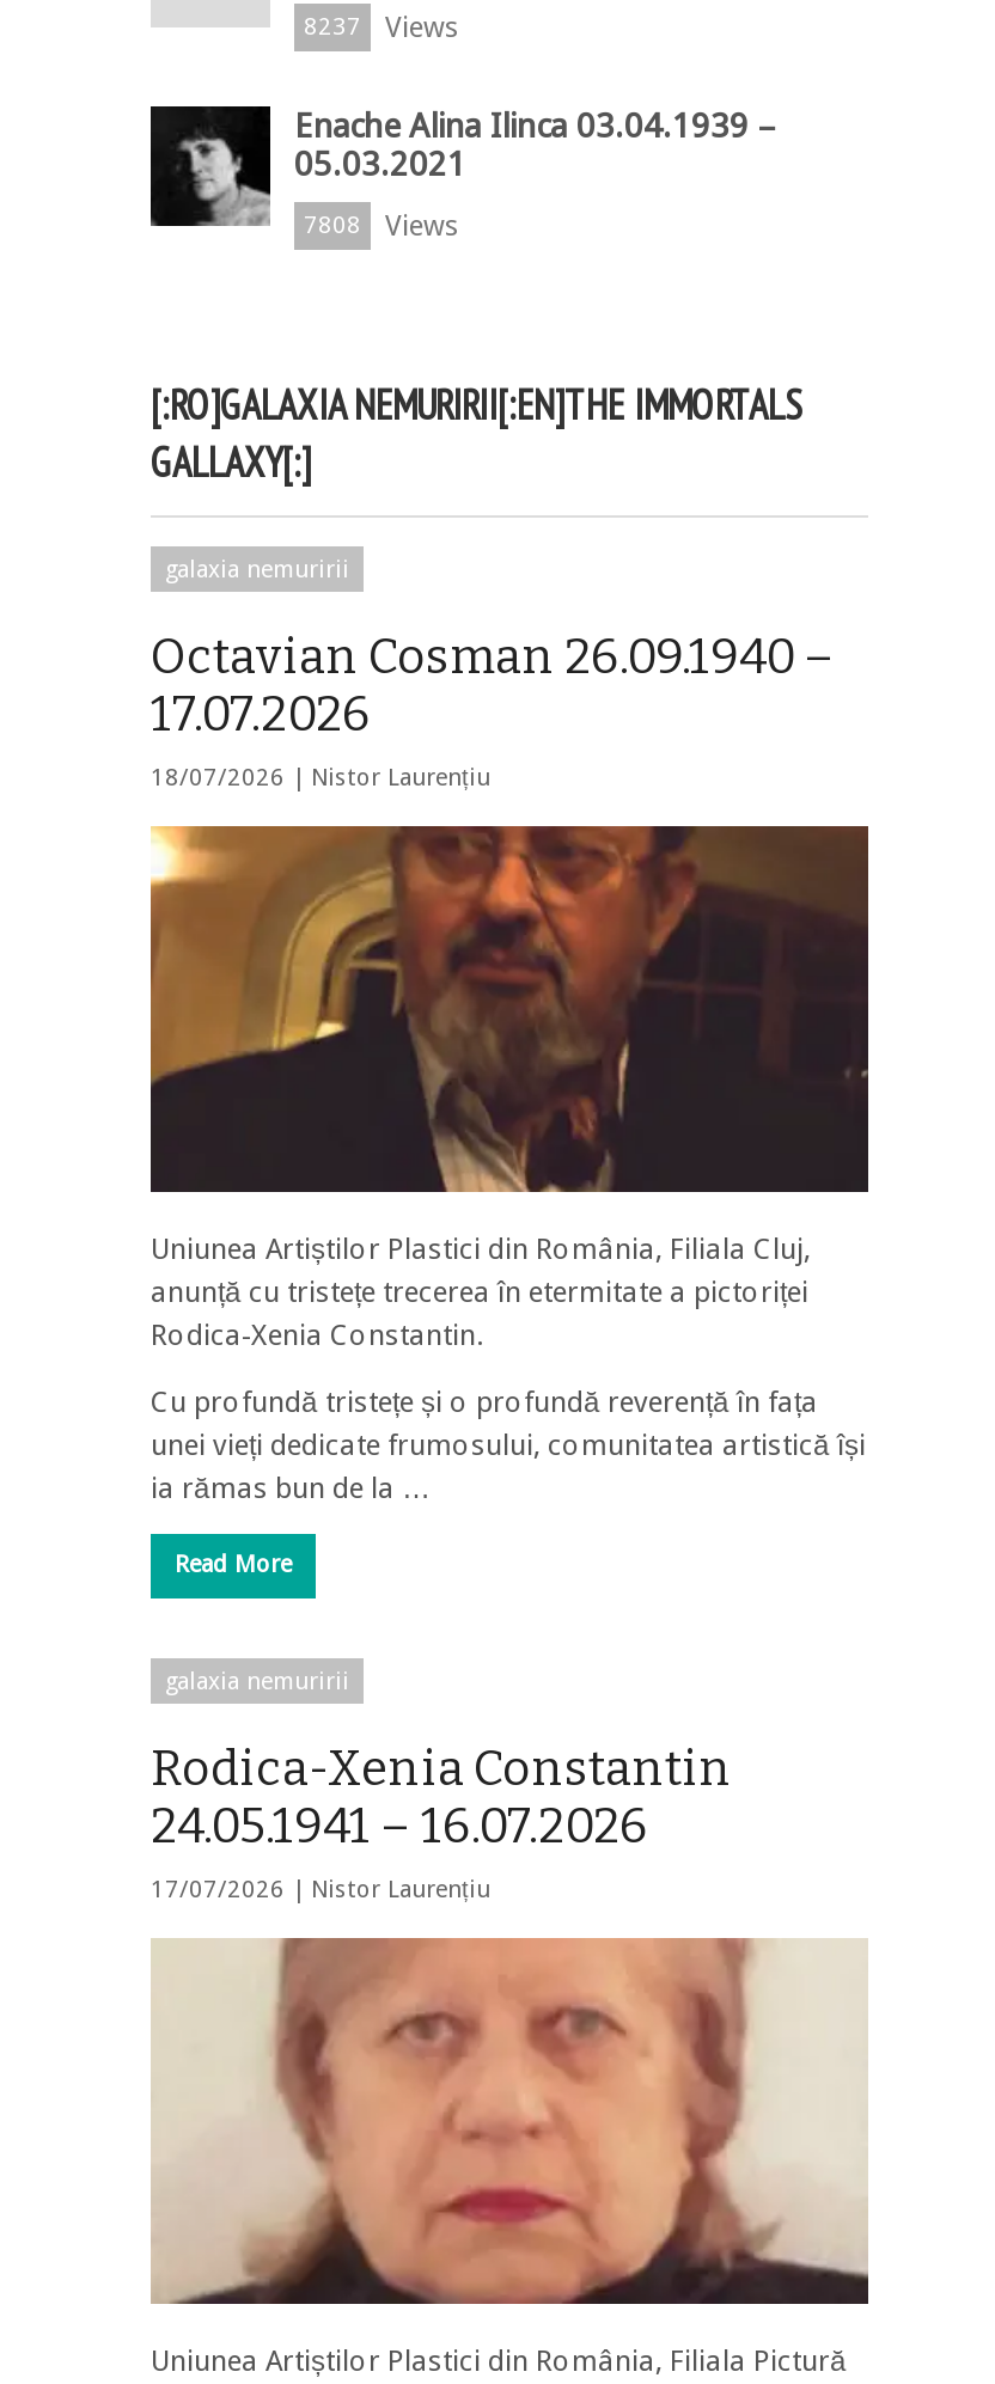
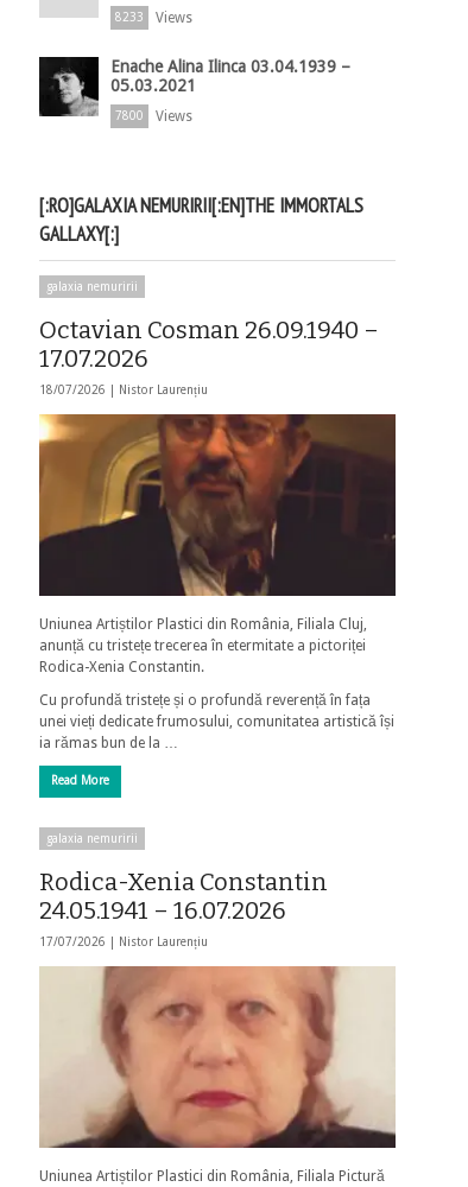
- 8237 Views
+ 8233 Views

- 7808 Views
+ 7800 Views
